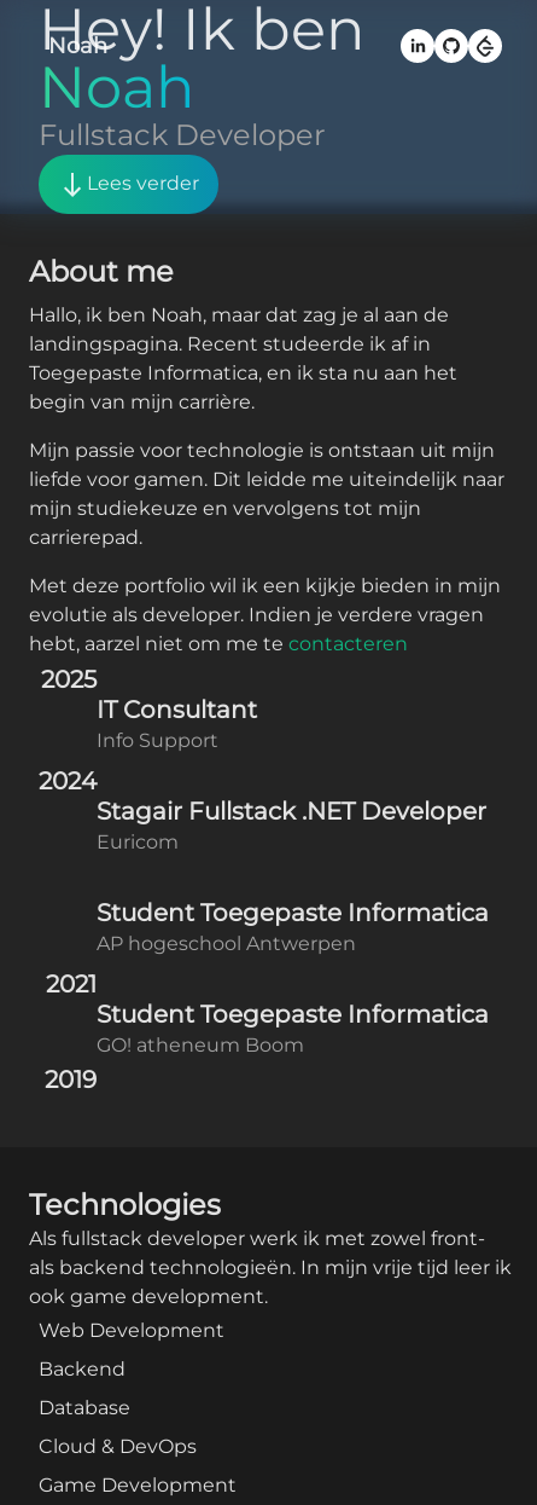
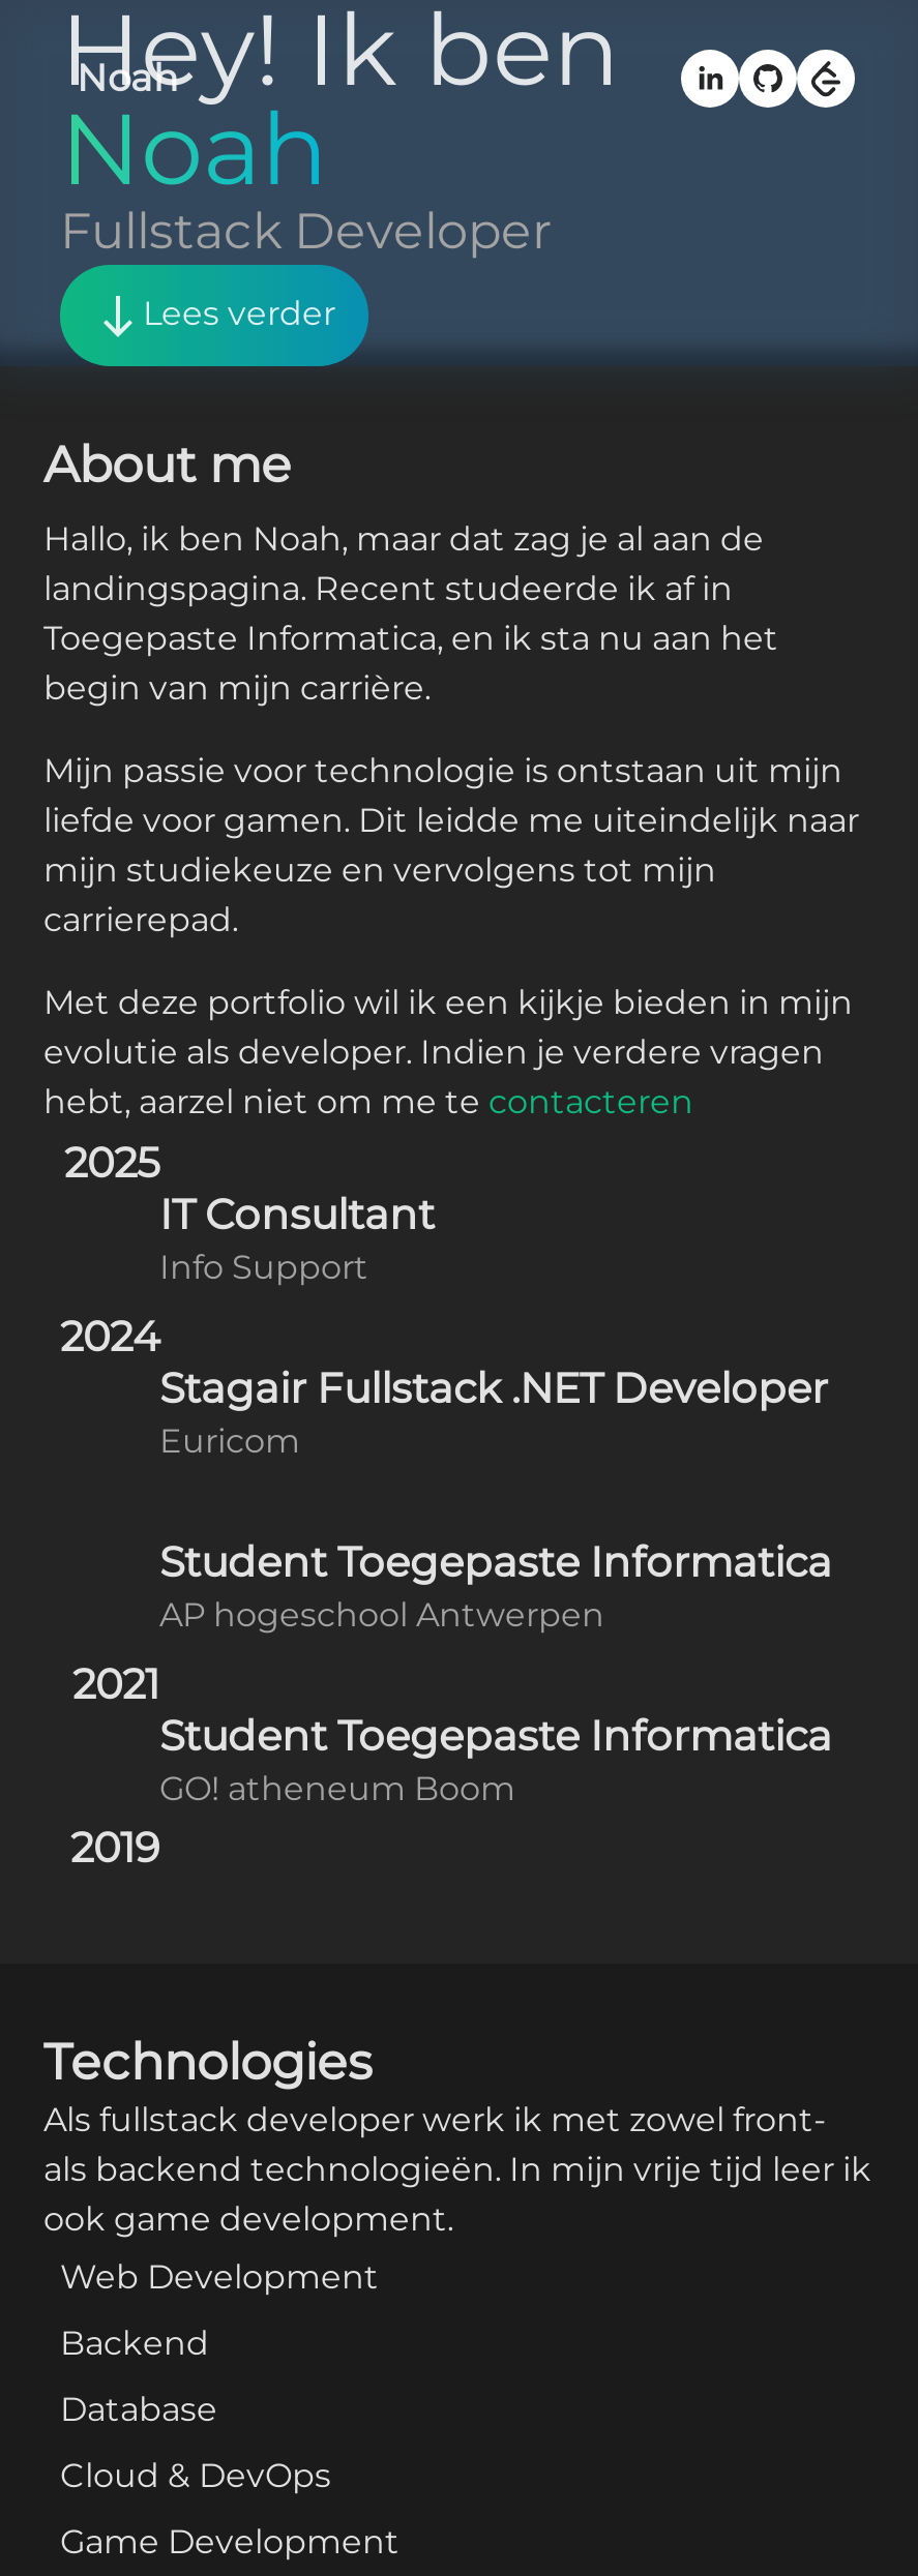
- Fullstack Develope
+ Fullstack
